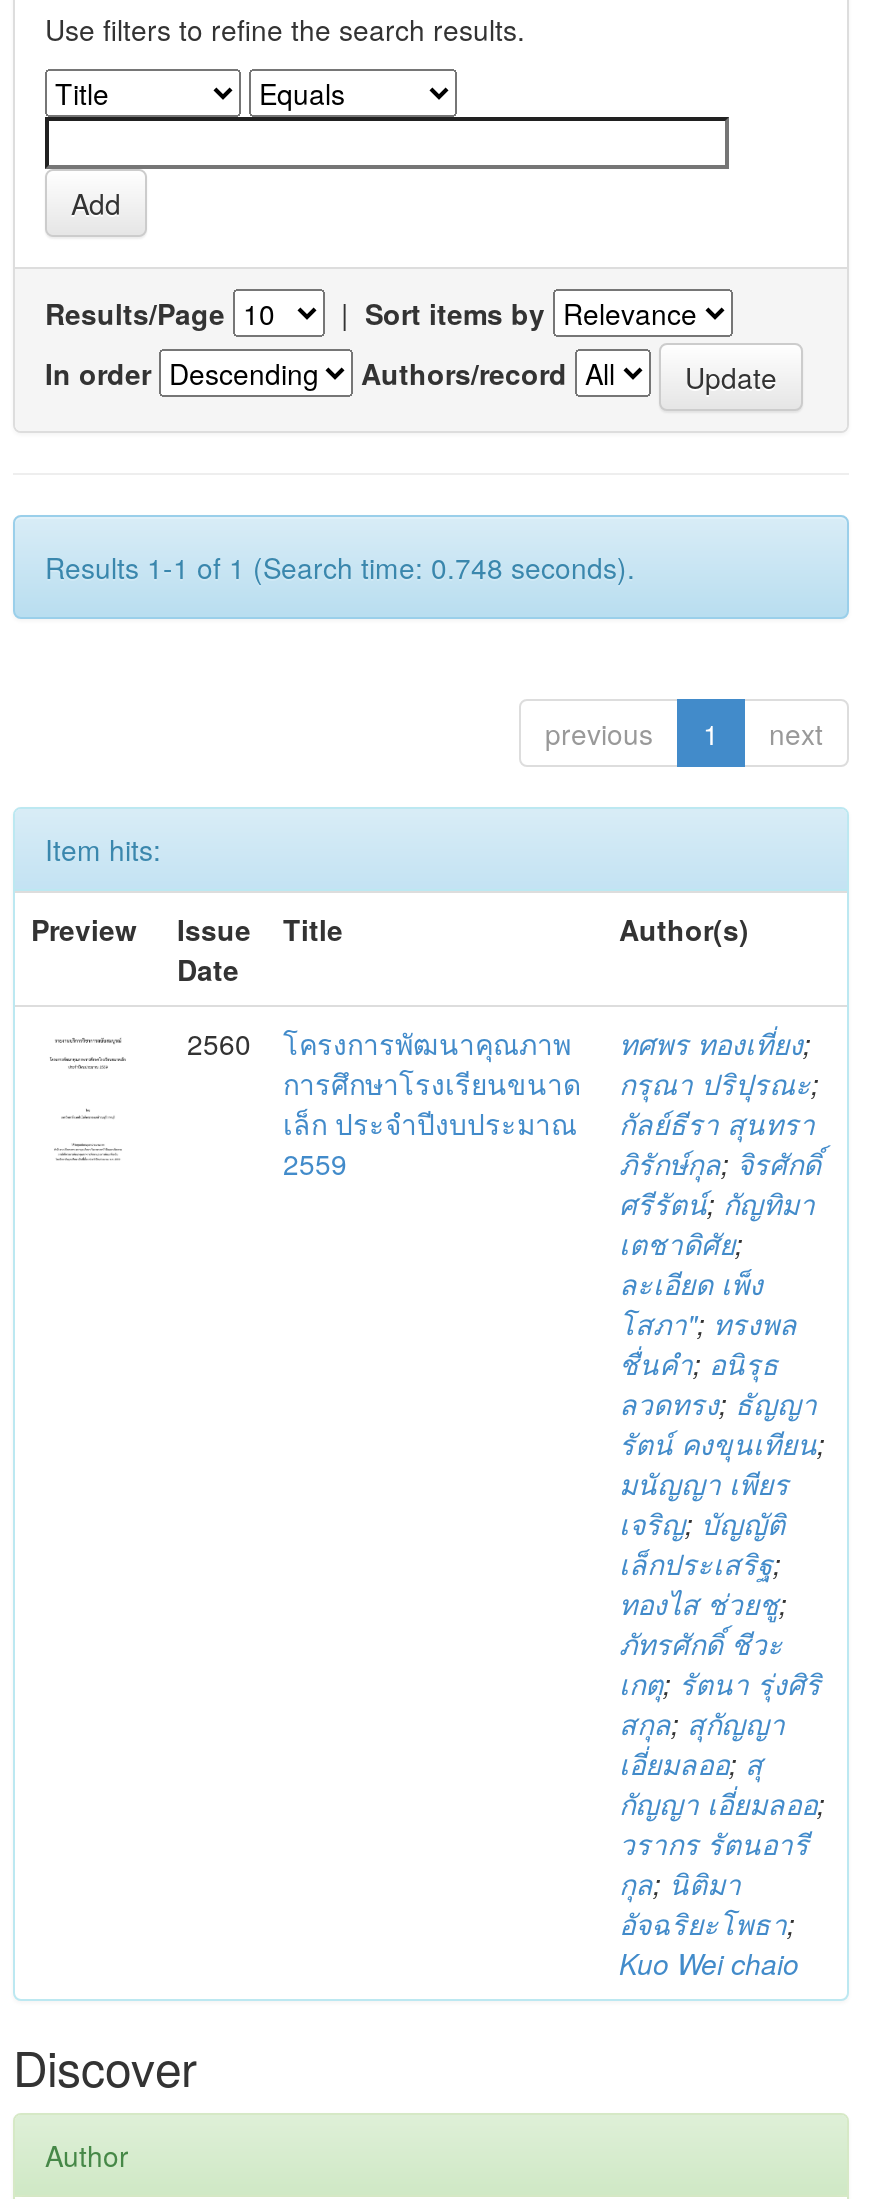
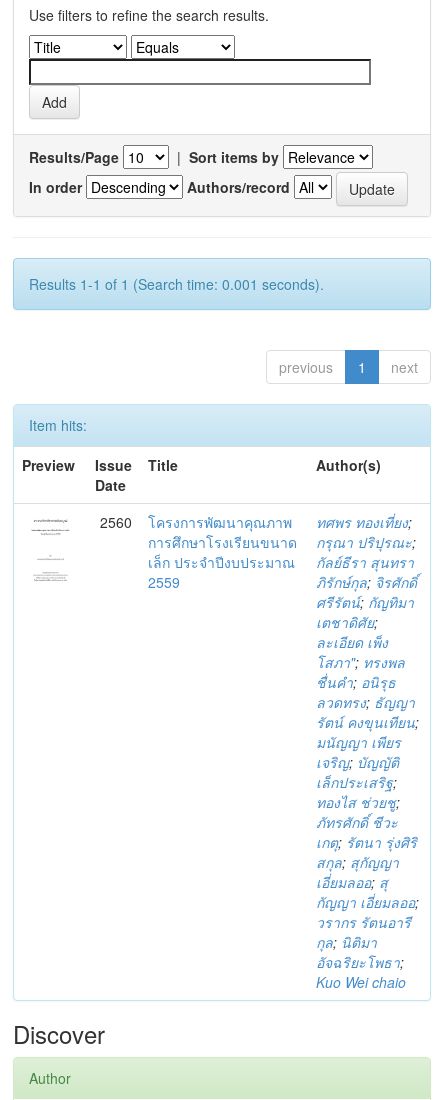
- Results 1-1 of 1 (Search time: 0.748 seconds).
+ Results 1-1 of 1 (Search time: 0.001 seconds).
